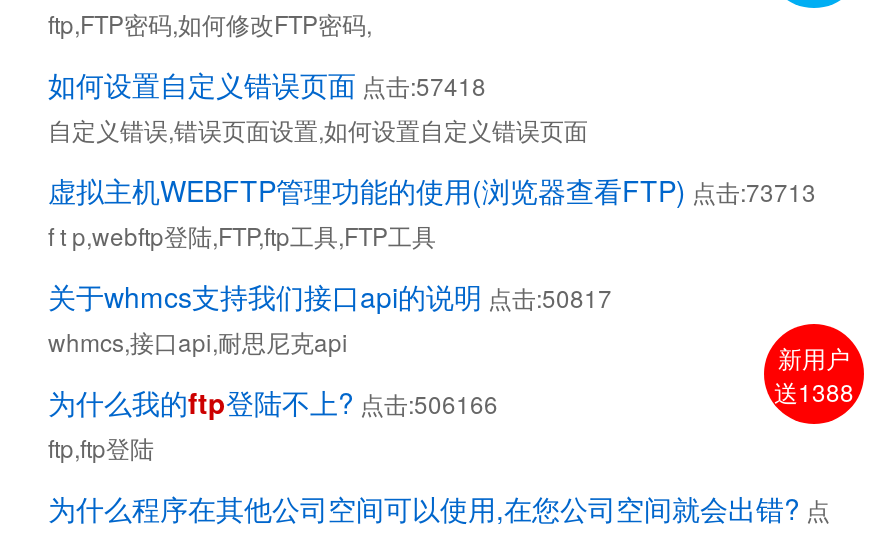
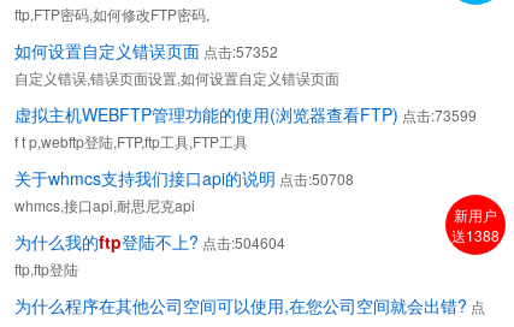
- 如何设置自定义错误页面 点击:57418
+ 如何设置自定义错误页面 点击:57352

- 虚拟主机WEBFTP管理功能的使用(浏览器查看FTP) 点击:73713
+ 虚拟主机WEBFTP管理功能的使用(浏览器查看FTP) 点击:73599

- 关于whmcs支持我们接口api的说明 点击:50817
+ 关于whmcs支持我们接口api的说明 点击:50708

- 为什么我的ftp登陆不上? 点击:506166
+ 为什么我的ftp登陆不上? 点击:504604
